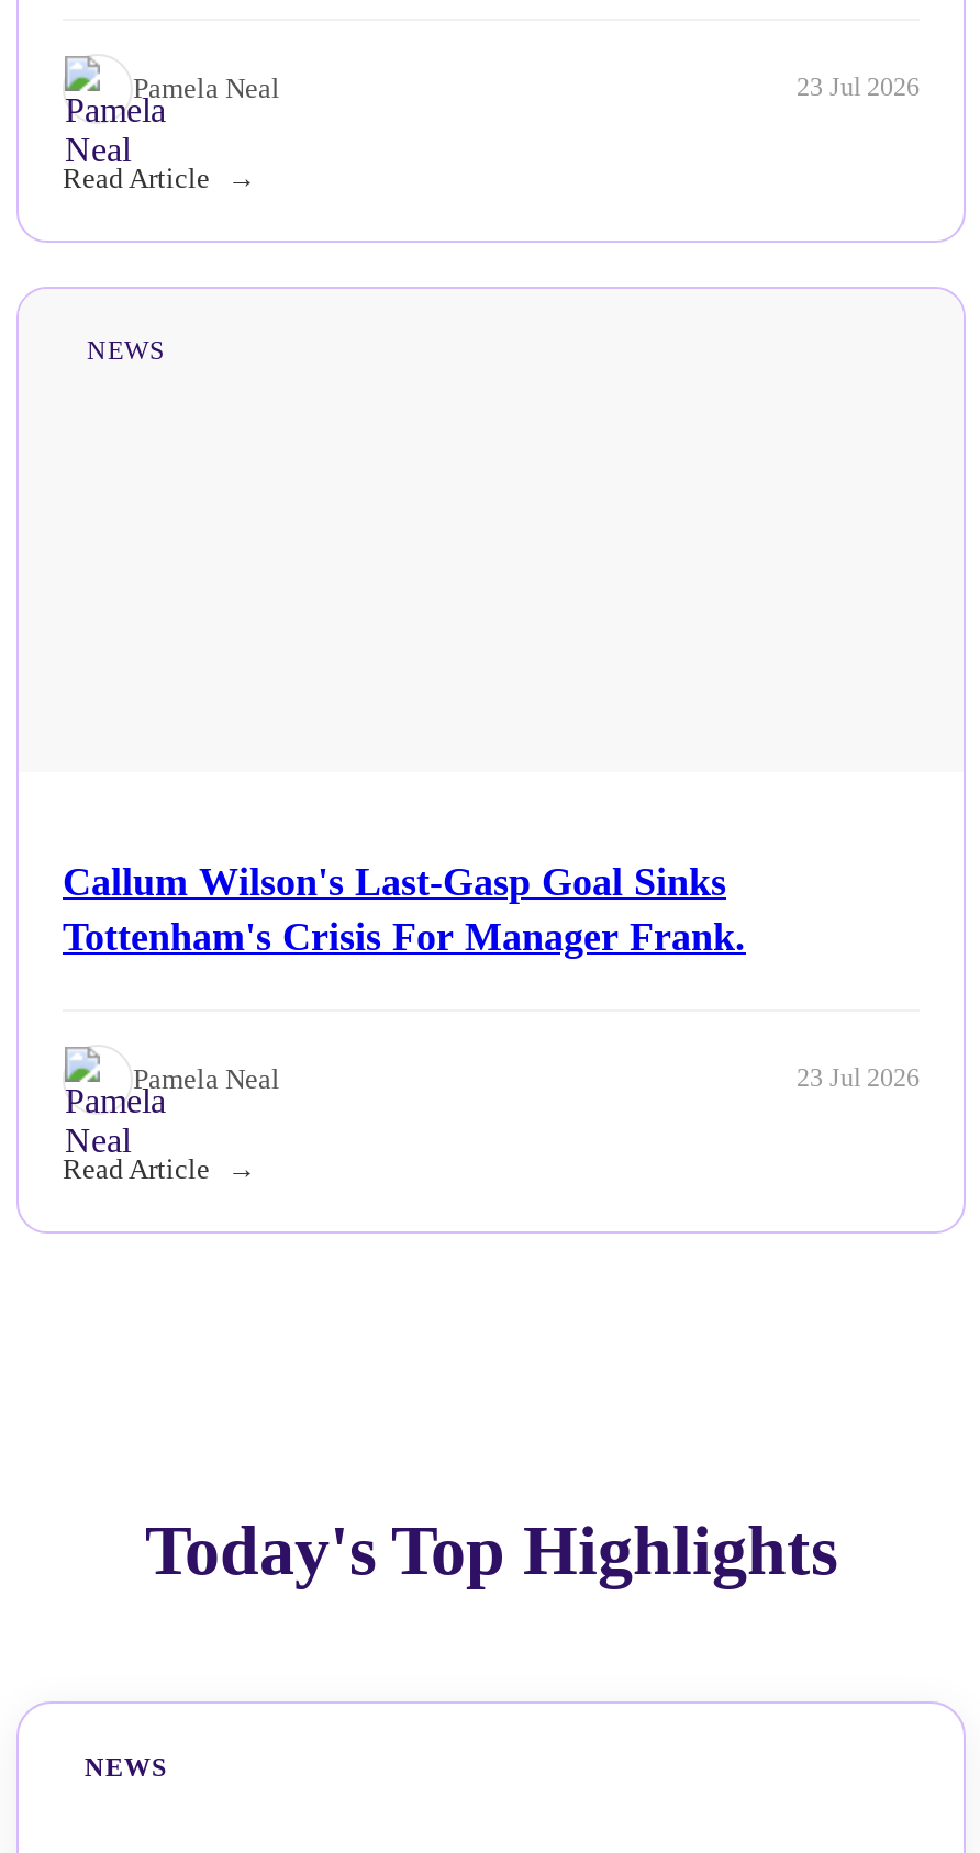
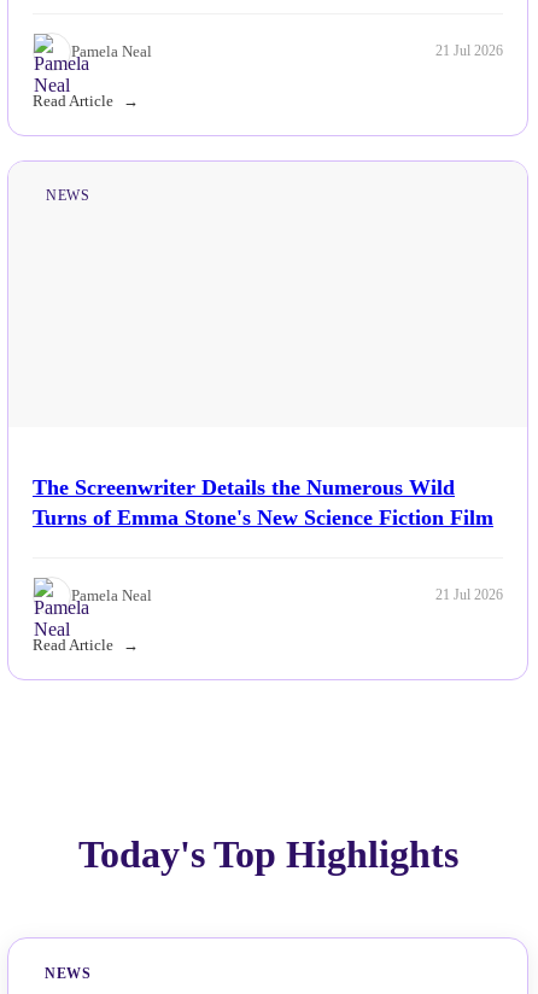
- 23 Jul 2026
+ 21 Jul 2026

- Callum Wilson's Last-Gasp Goal Sinks
- Tottenham's Crisis For Manager Frank.
+ The Screenwriter Details the Numerous Wild
+ Turns of Emma Stone's New Science Fiction Film

- 23 Jul 2026
+ 21 Jul 2026
